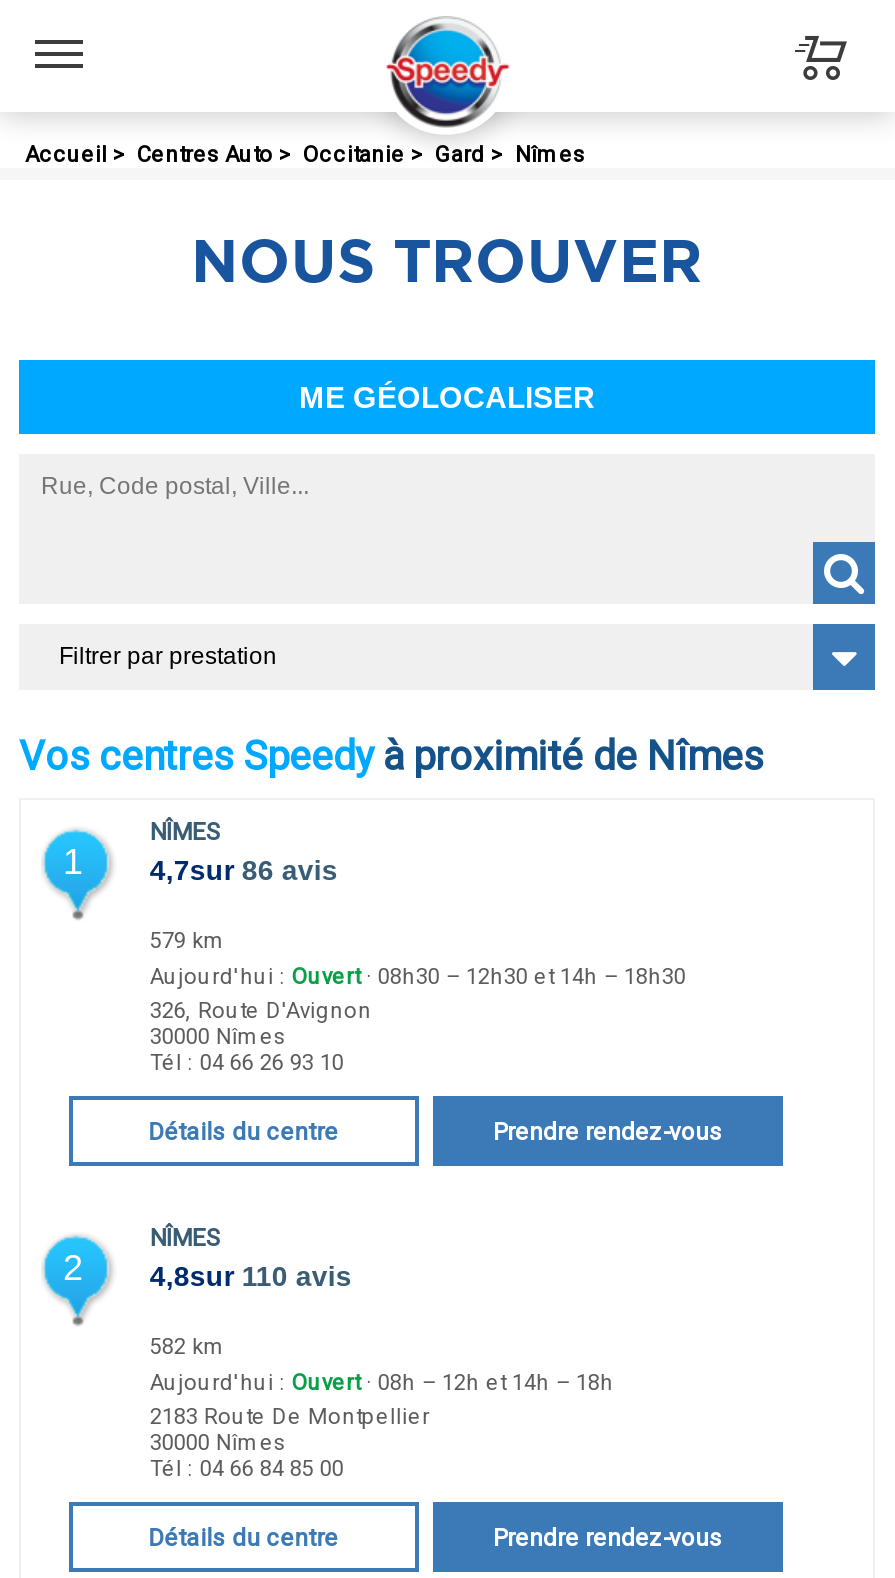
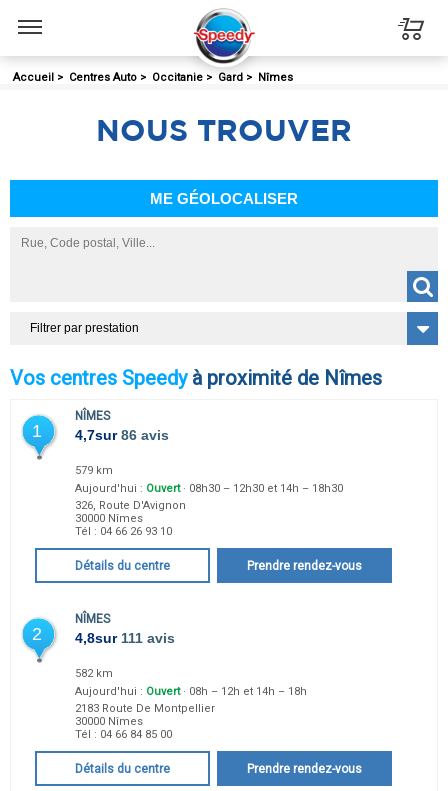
- 4,8sur 110 avis
+ 4,8sur 111 avis
